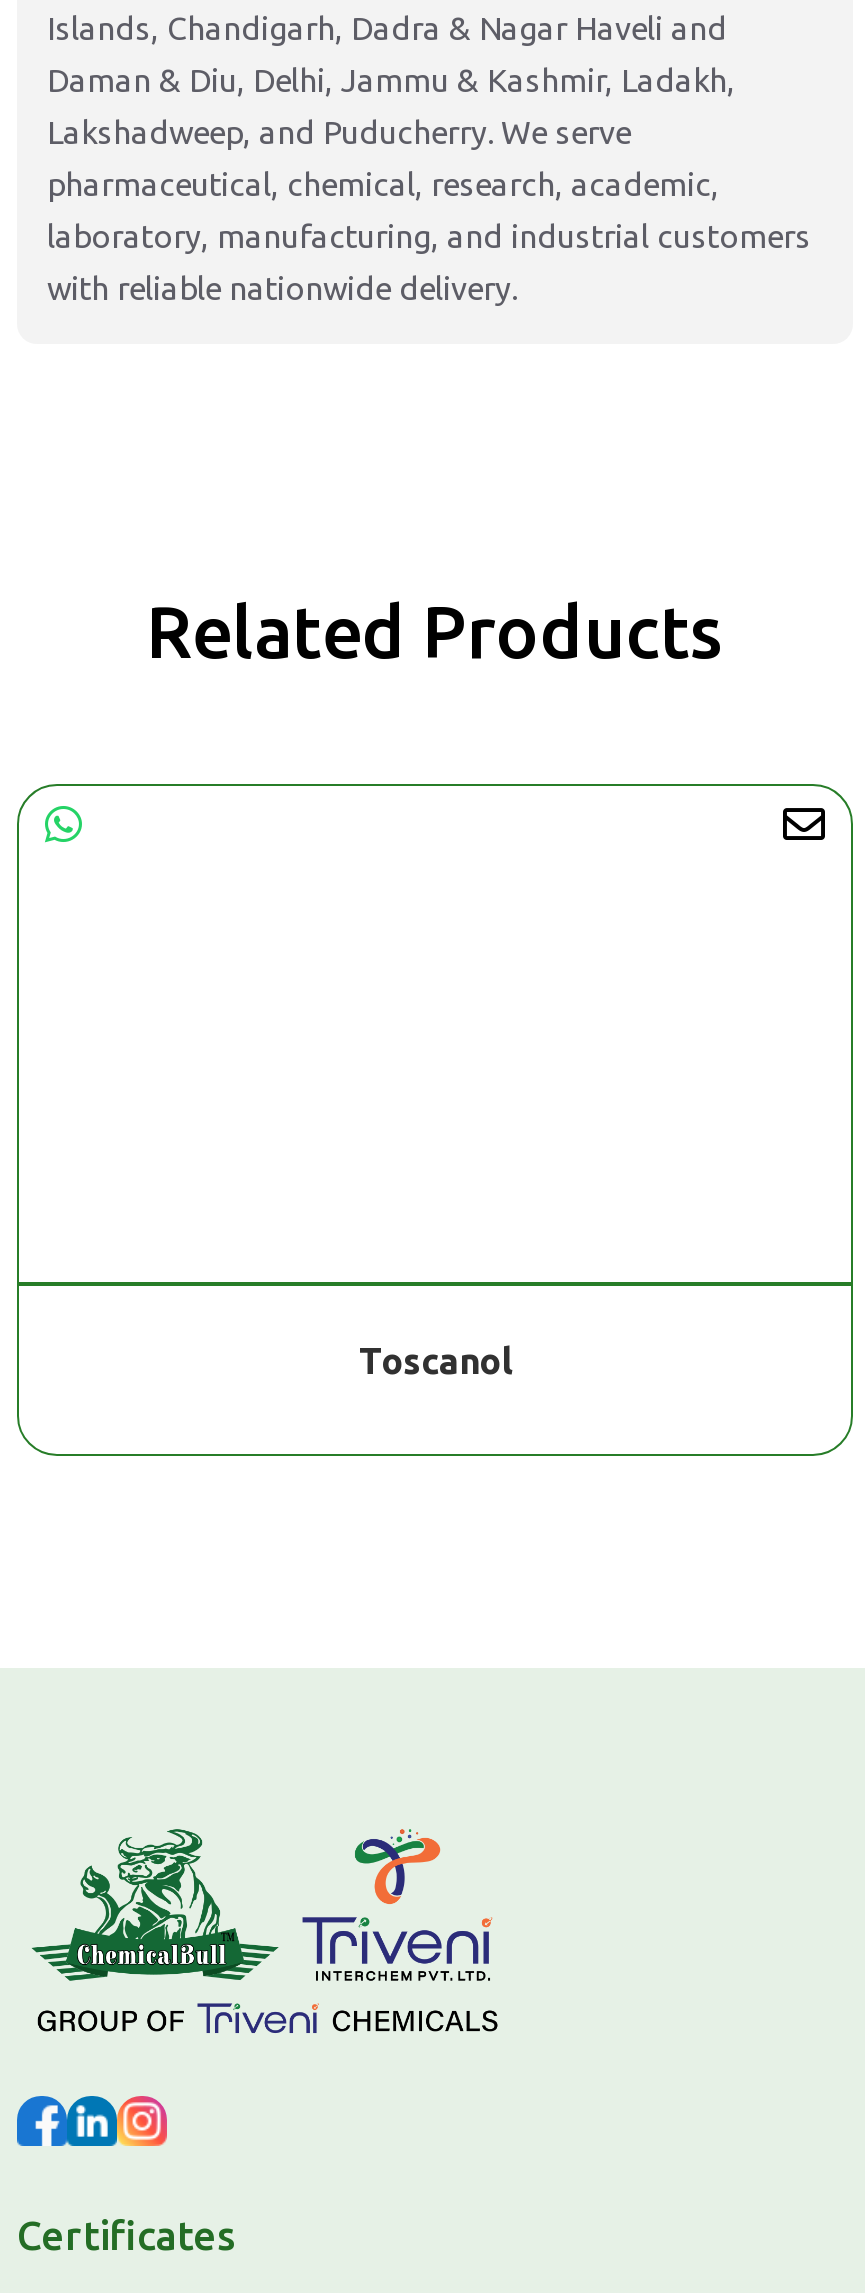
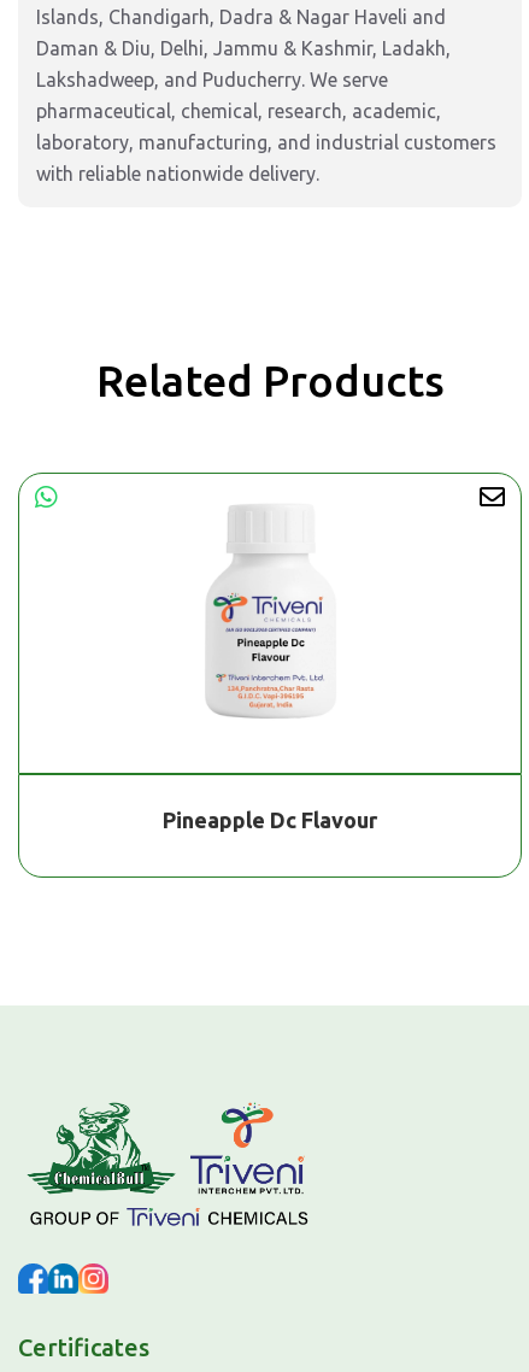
+ [image]

- Toscanol
+ Pineapple Dc Flavour
